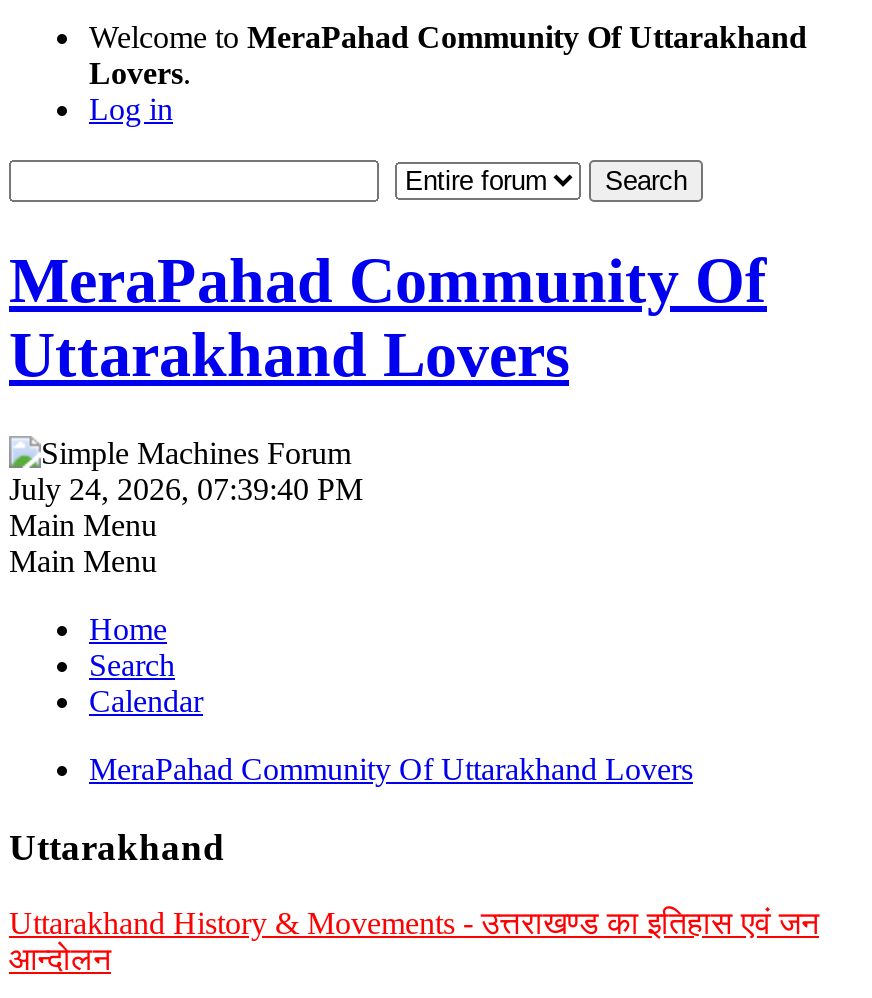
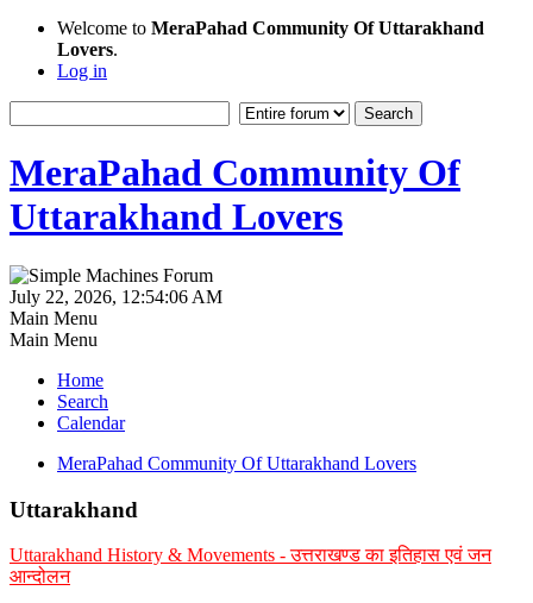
- July 24, 2026, 07:39:40 PM
+ July 22, 2026, 12:54:06 AM
